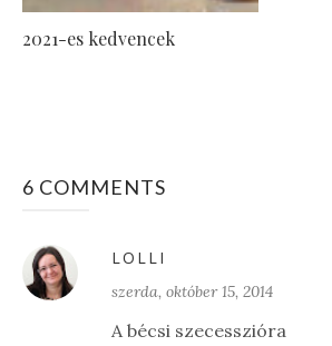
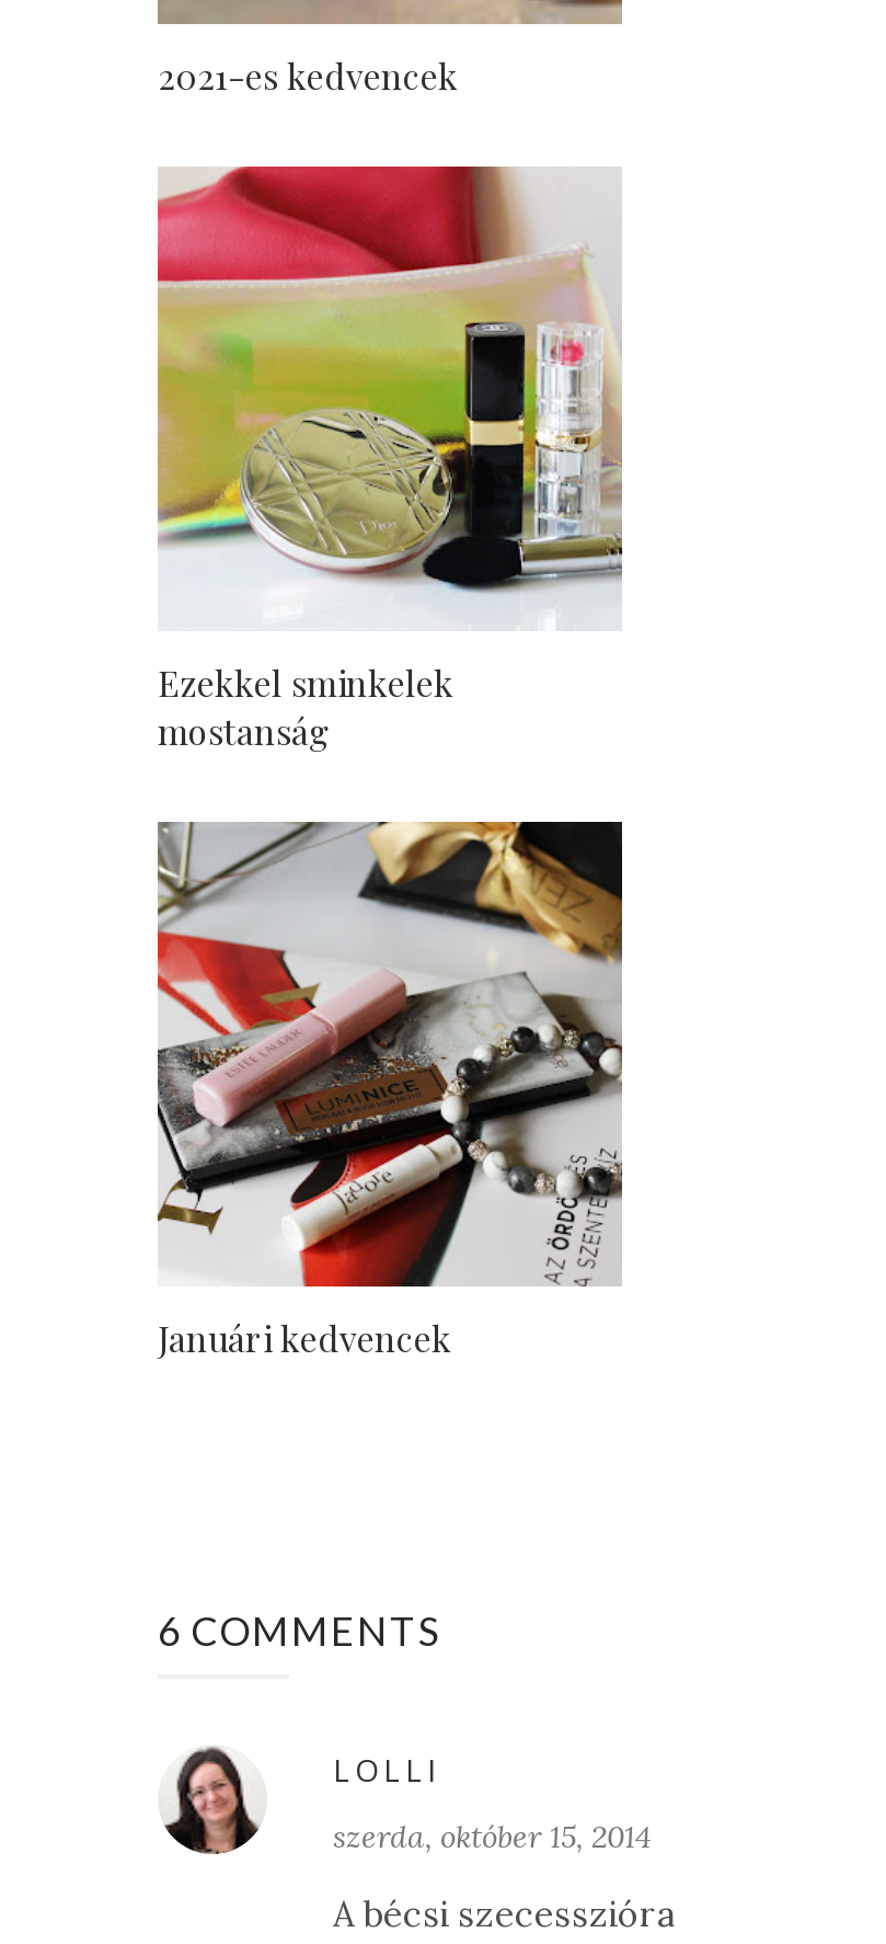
+ [image]
+ Ezekkel sminkelek
+ mostanság

+ [image]
+ Januári kedvencek
